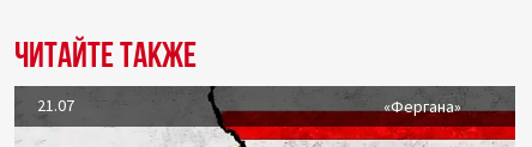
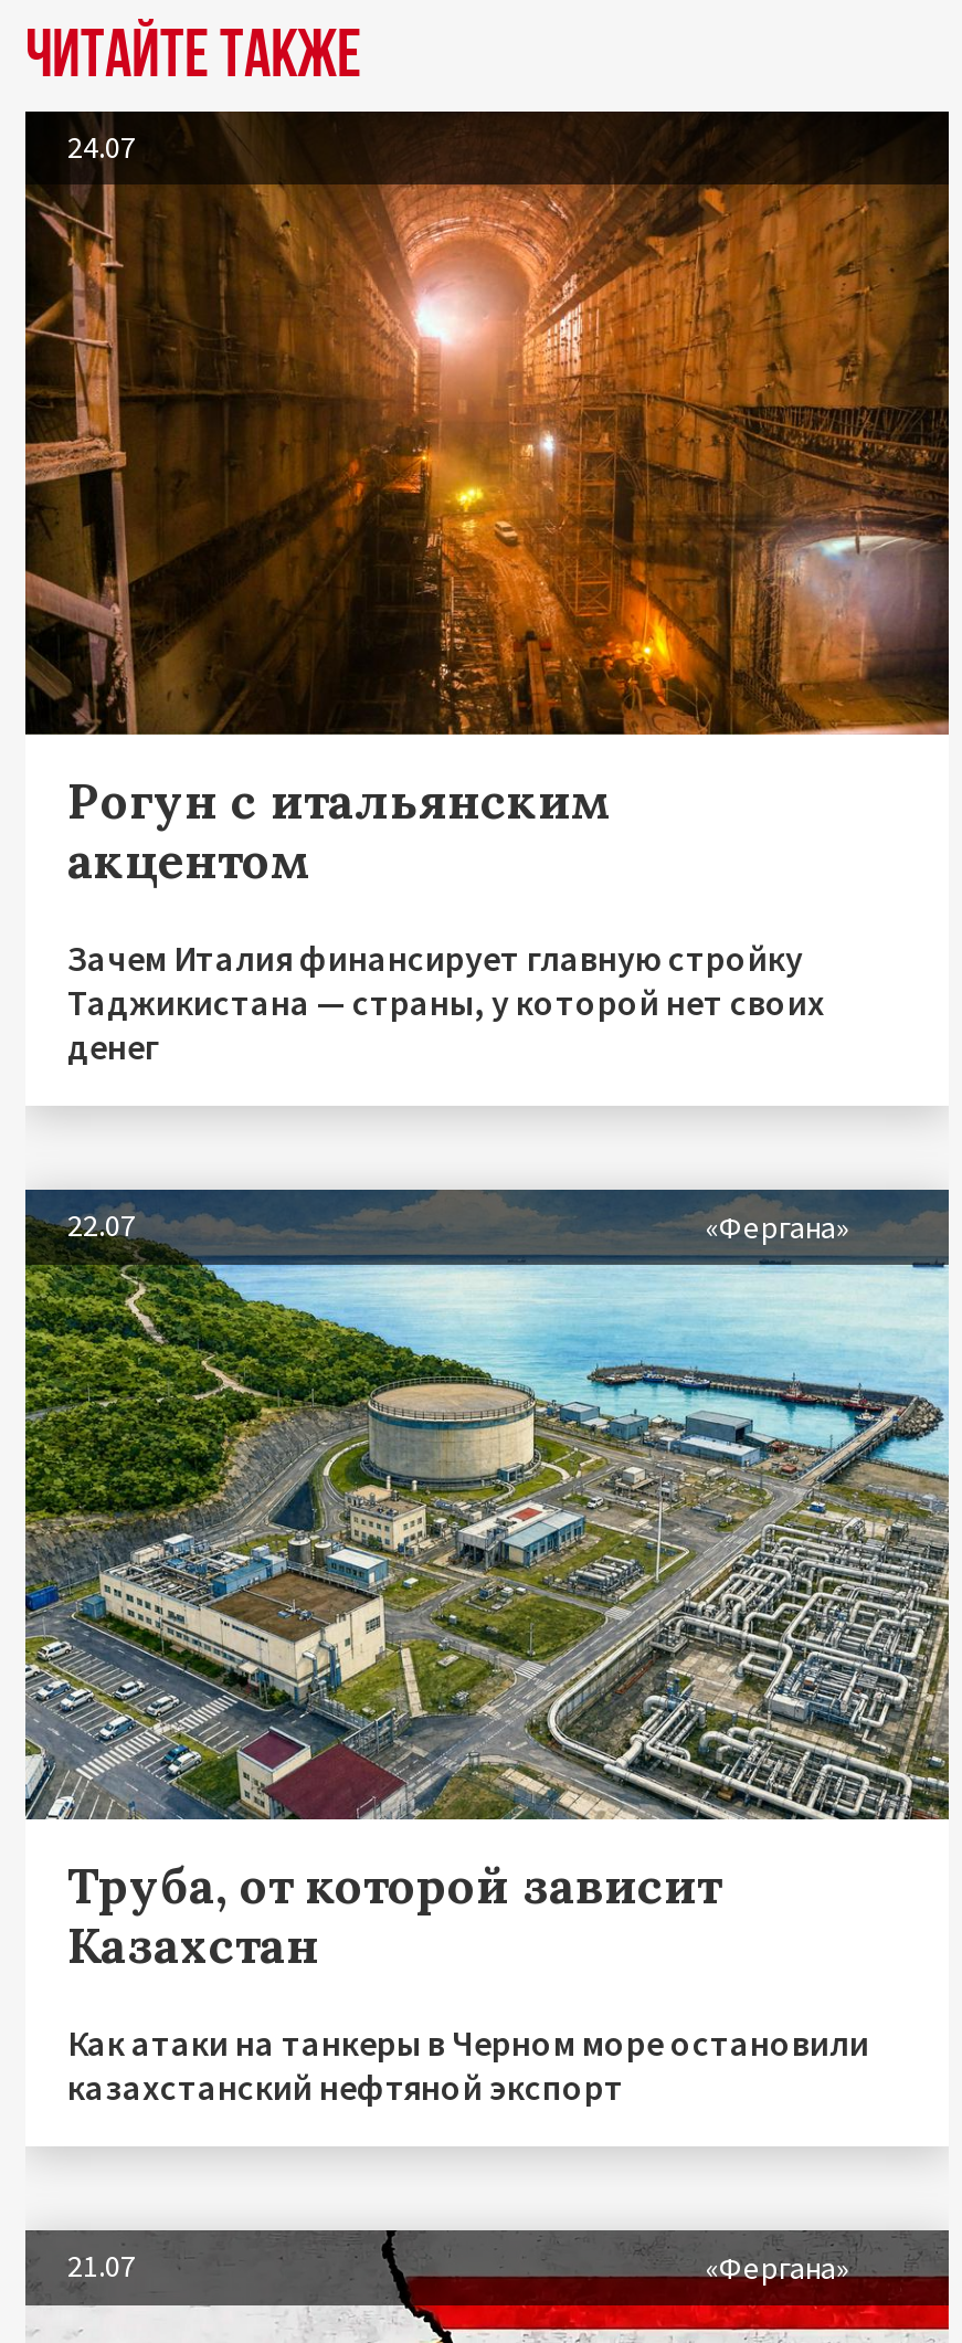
+ [image]
+ 24.07

+ [image]
+ 22.07
+ «Фергана»

+ Рогун с итальянским
+ акцентом
+ Зачем Италия финансирует главную стройку
+ Таджикистана — страны, у которой нет своих
+ денег

+ Труба, от которой зависит
+ Казахстан
+ Как атаки на танкеры в Черном море остановили
+ казахстанский нефтяной экспорт
